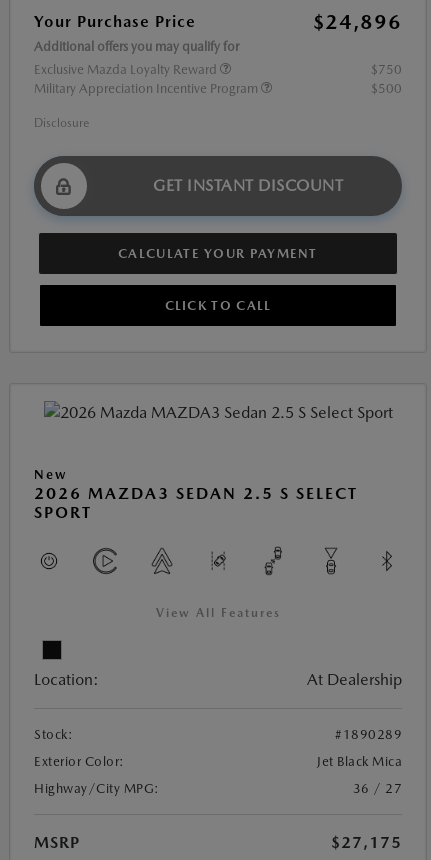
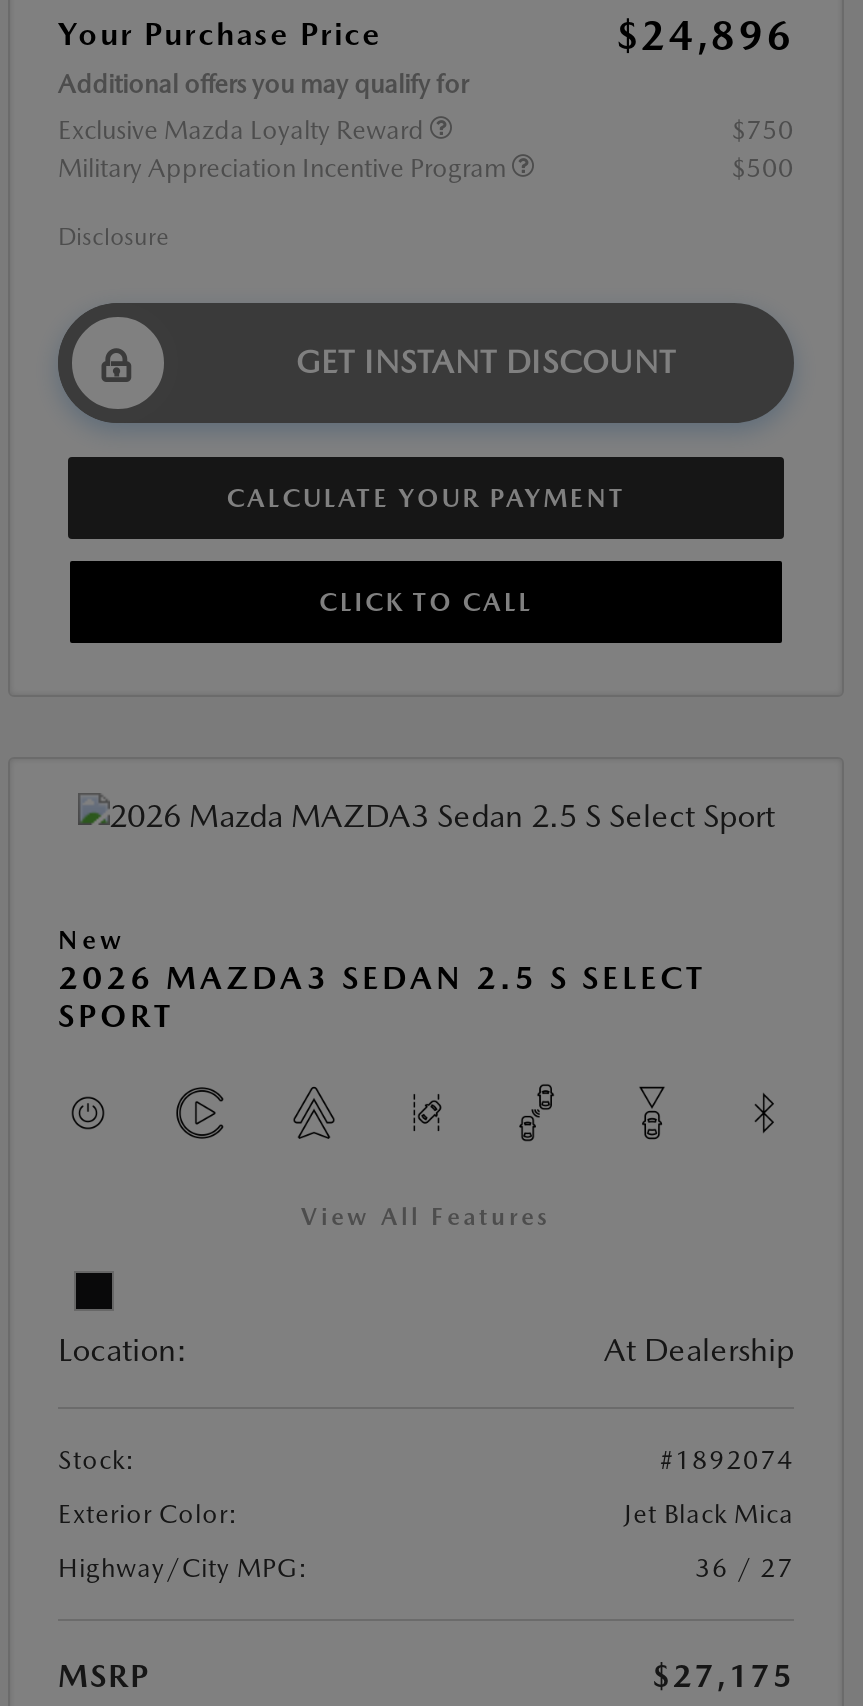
- #1890289
+ #1892074
